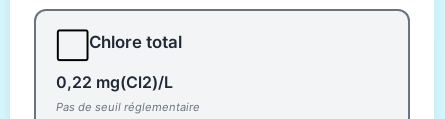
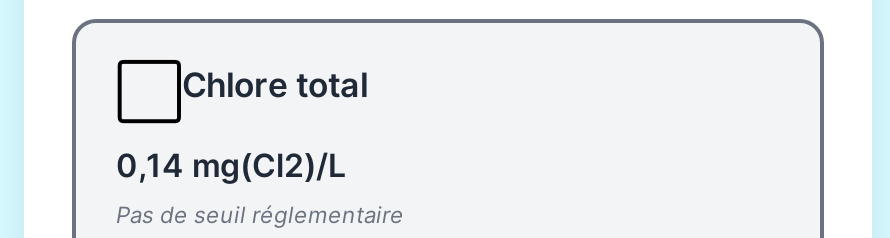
- 0,22 mg(Cl2)/L
+ 0,14 mg(Cl2)/L
